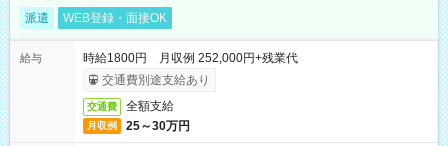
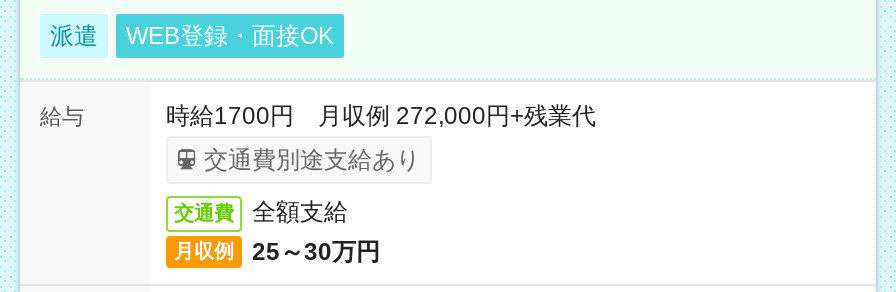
- 時給1800円 月収例 252,000円+残業代
+ 時給1700円 月収例 272,000円+残業代
